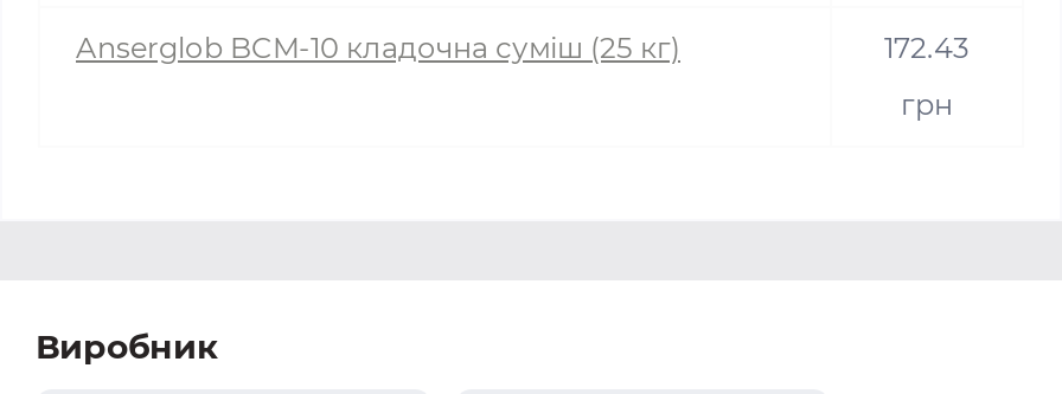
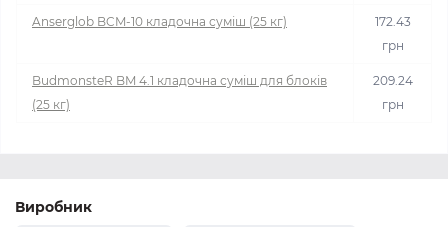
+ BudmonsteR BM 4.1 кладочна суміш для блоків
+ (25 кг)

+ 209.24
+ грн
